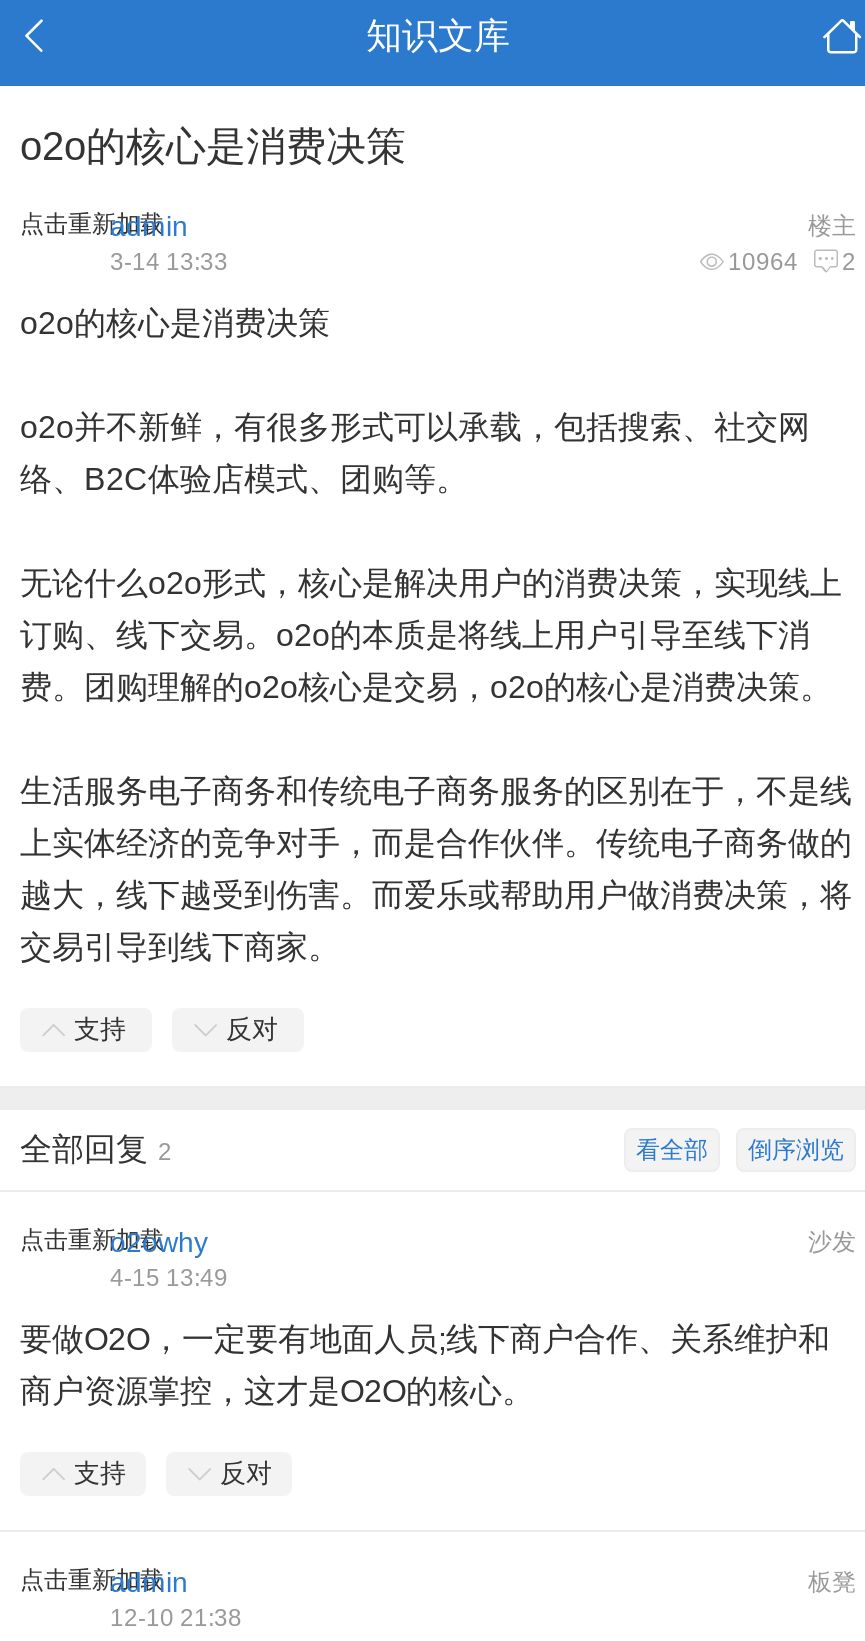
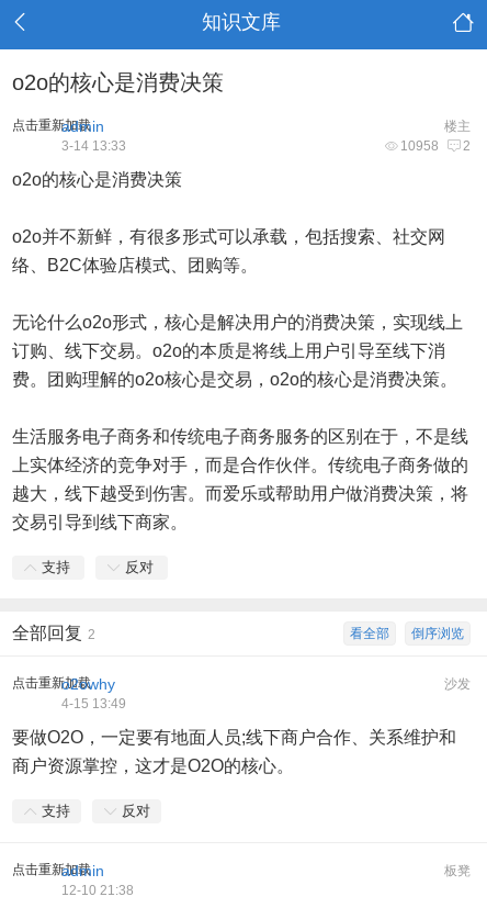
- 10964 2
+ 10958 2
